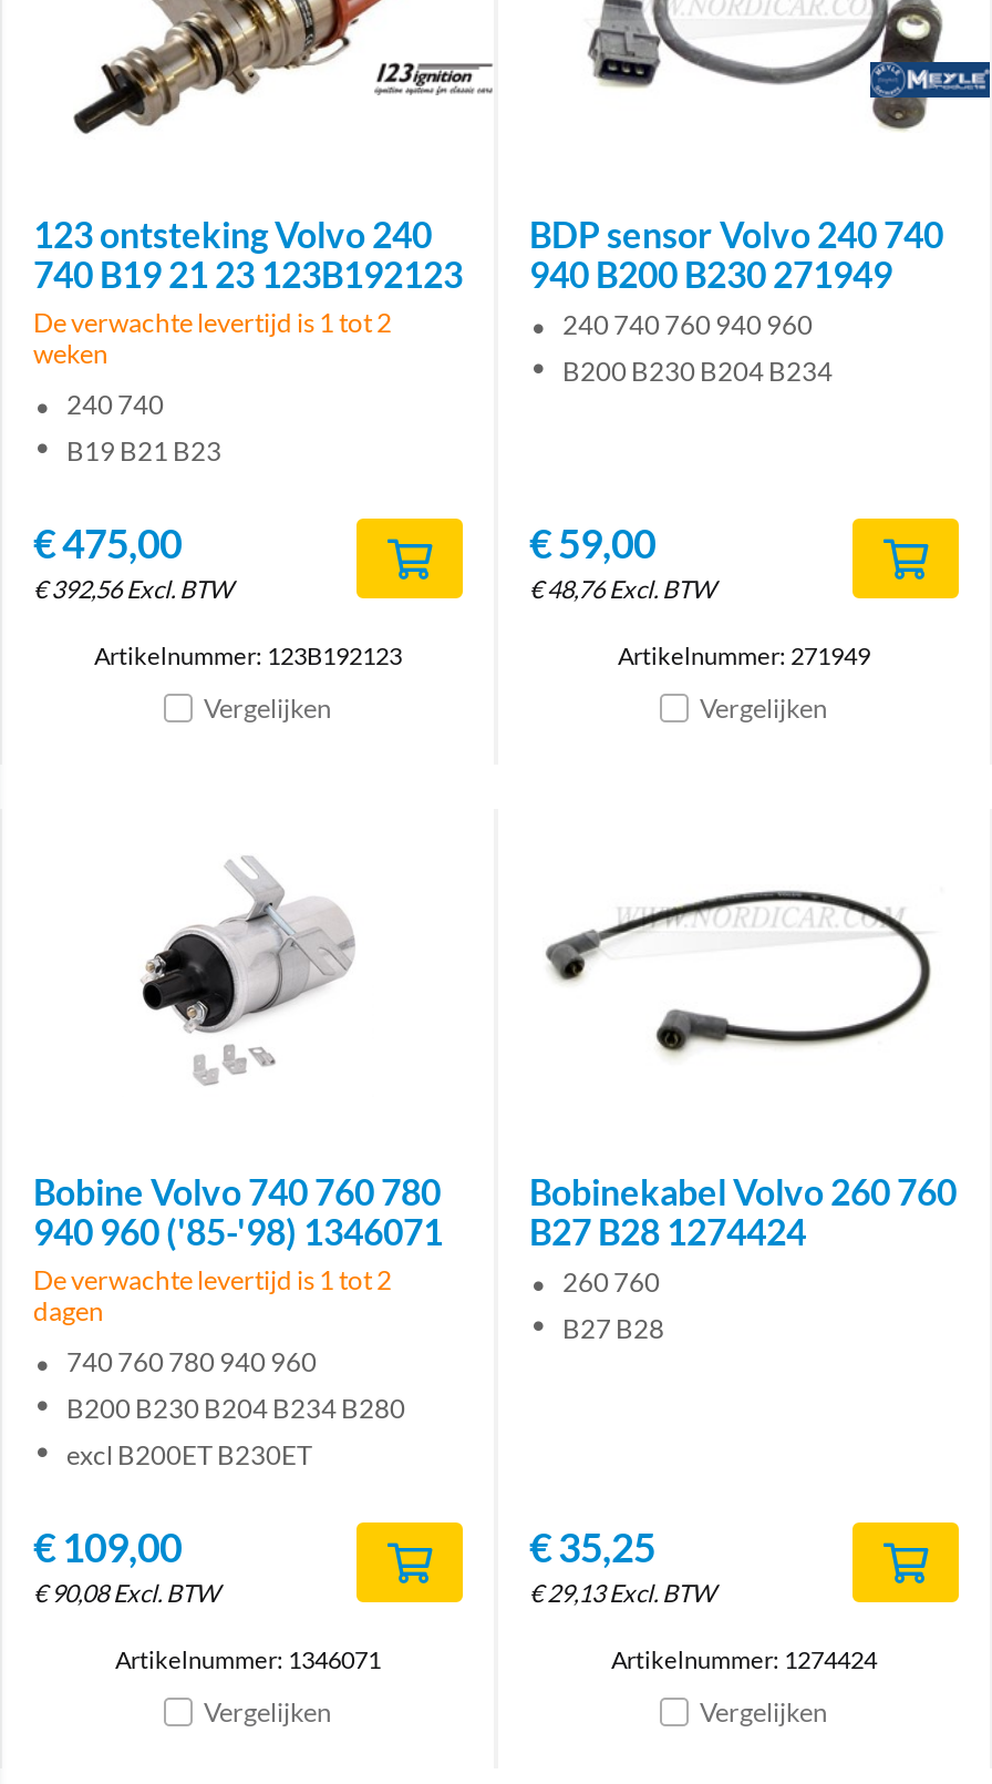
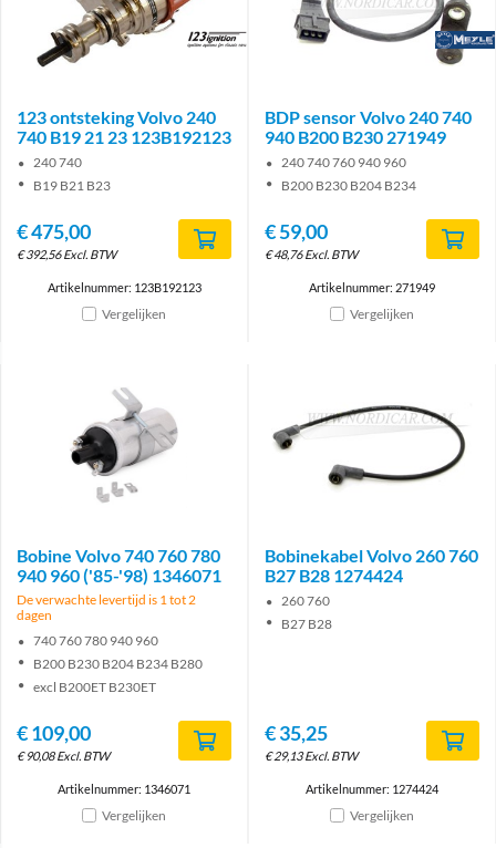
- De verwachte levertijd is 1 tot 2
- weken
